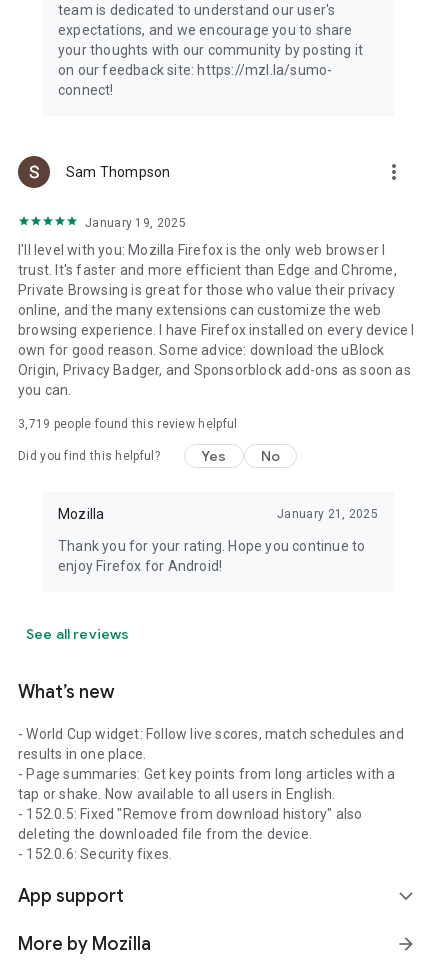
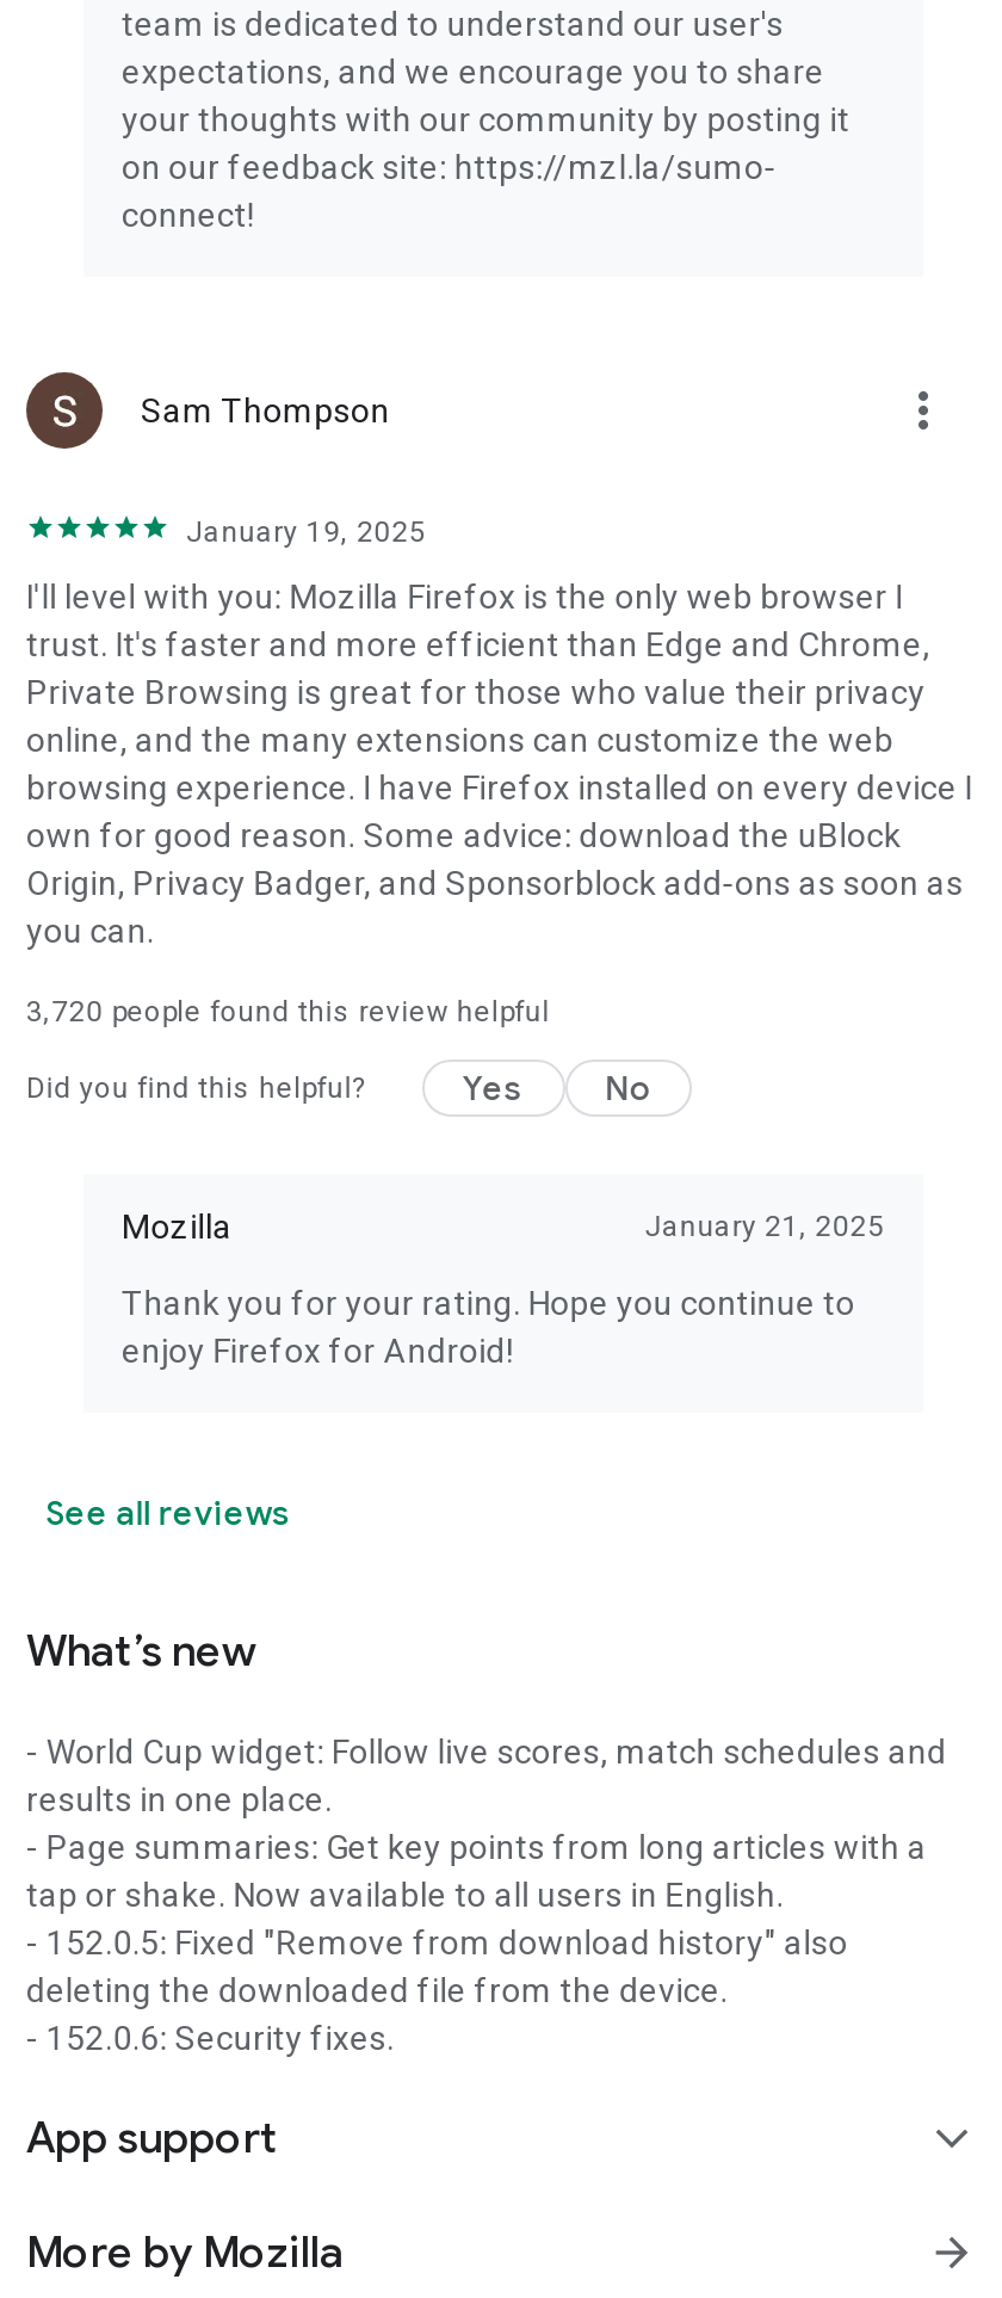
- 3,719 people found this review helpful
+ 3,720 people found this review helpful
